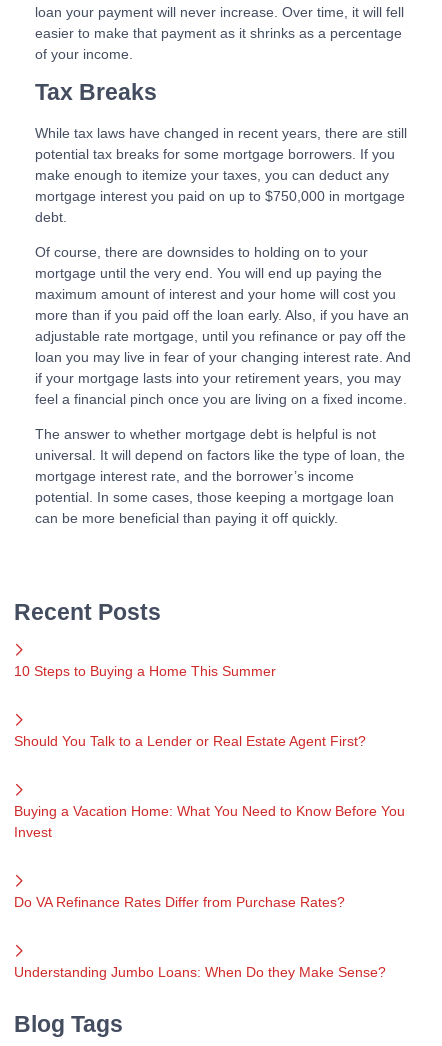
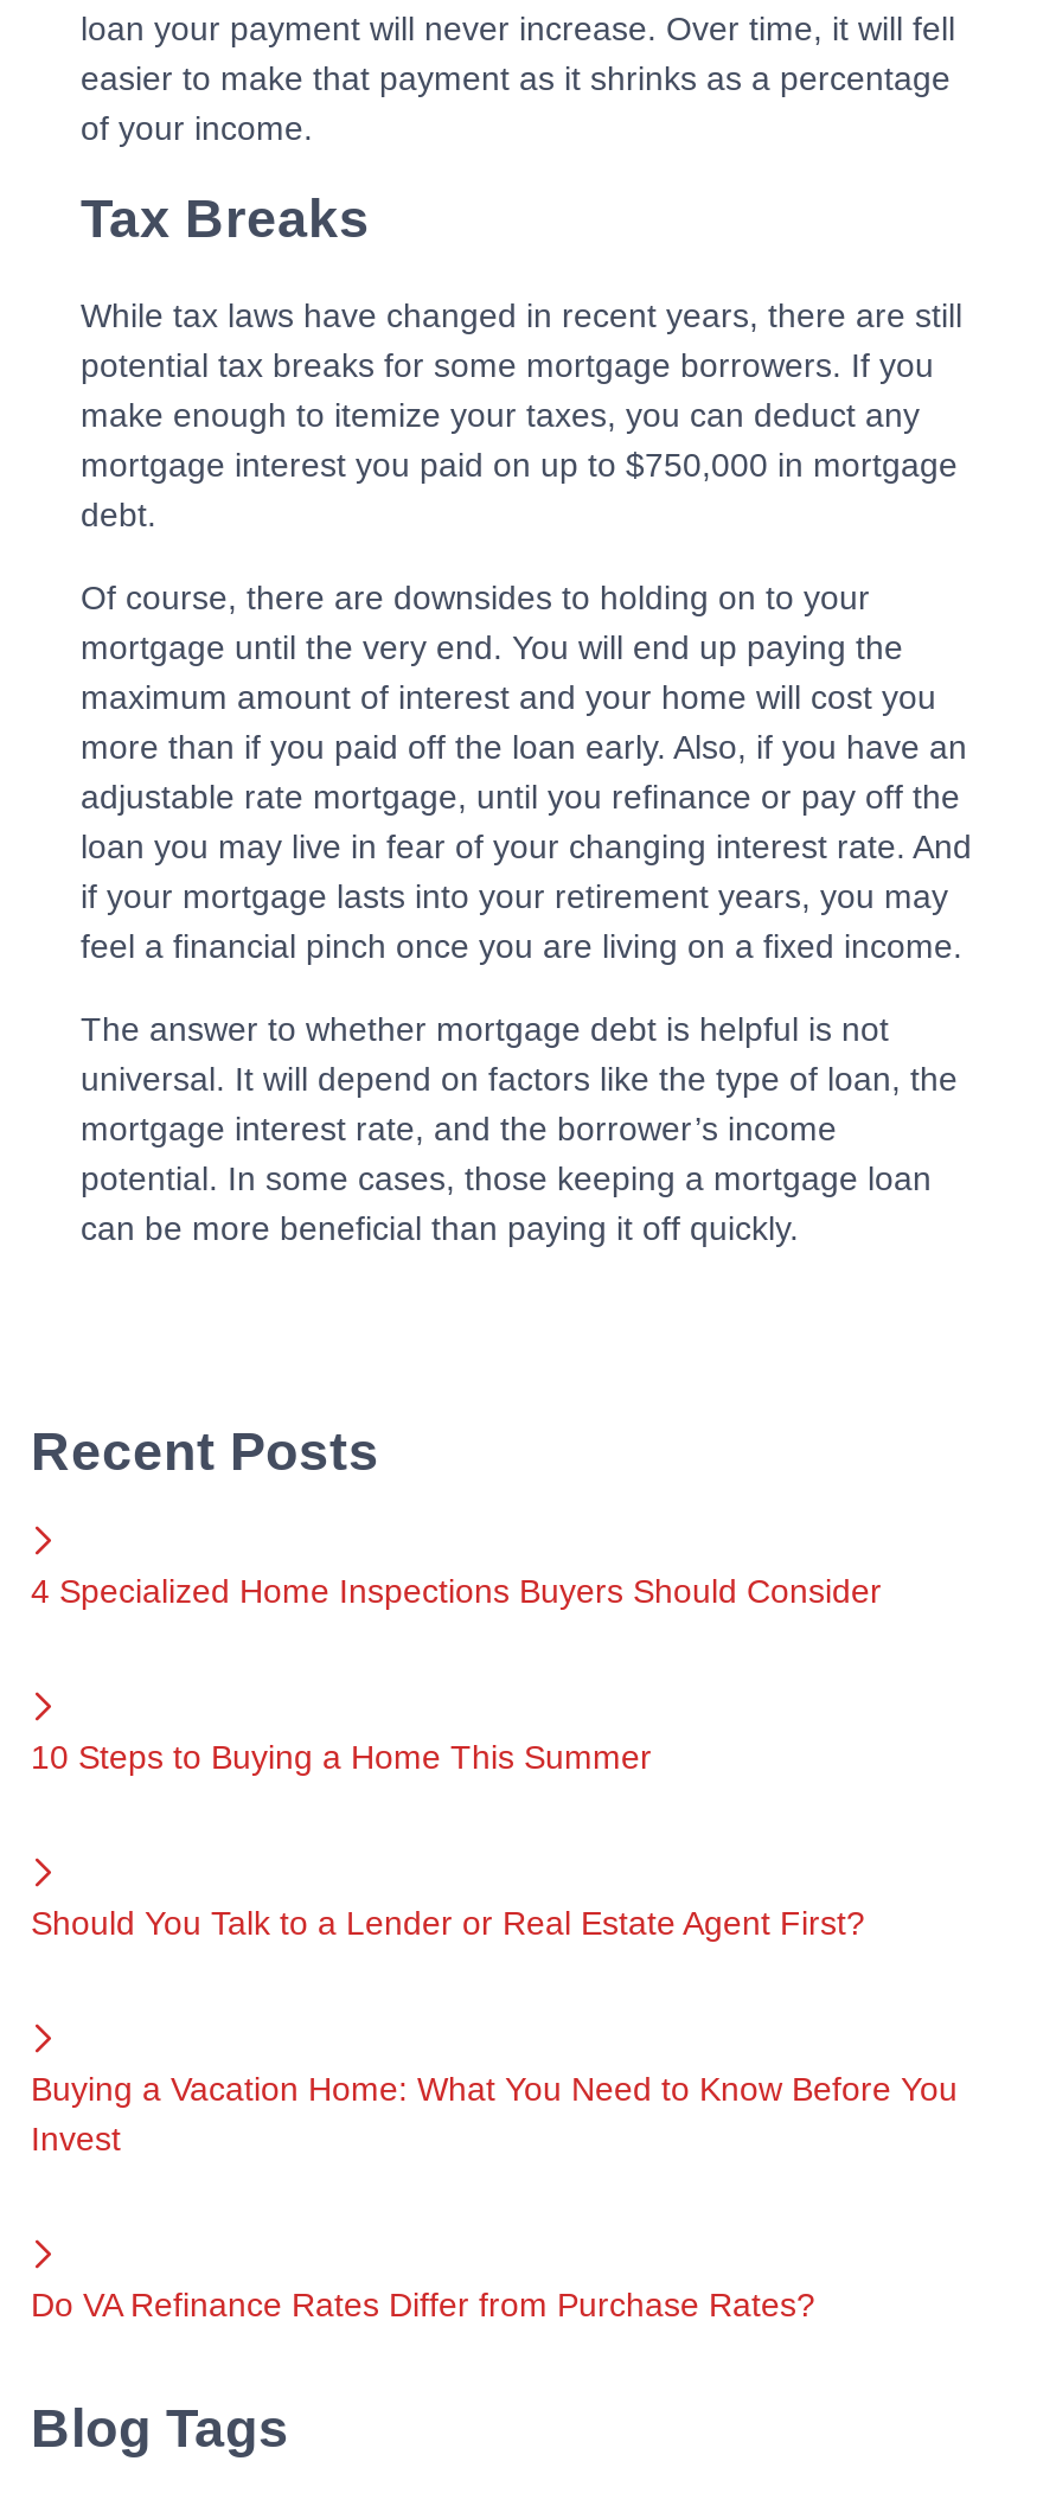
+ 4 Specialized Home Inspections Buyers Should Consider

moved down: 10 Steps to Buying a Home This Summer | Should You Talk to a Lender or Real Estate Agent First? | Buying a Vacation Home: What You Need to Know Before You | Invest | Do VA Refinance Rates Differ from Purchase Rates?

- Understanding Jumbo Loans: When Do they Make Sense?
